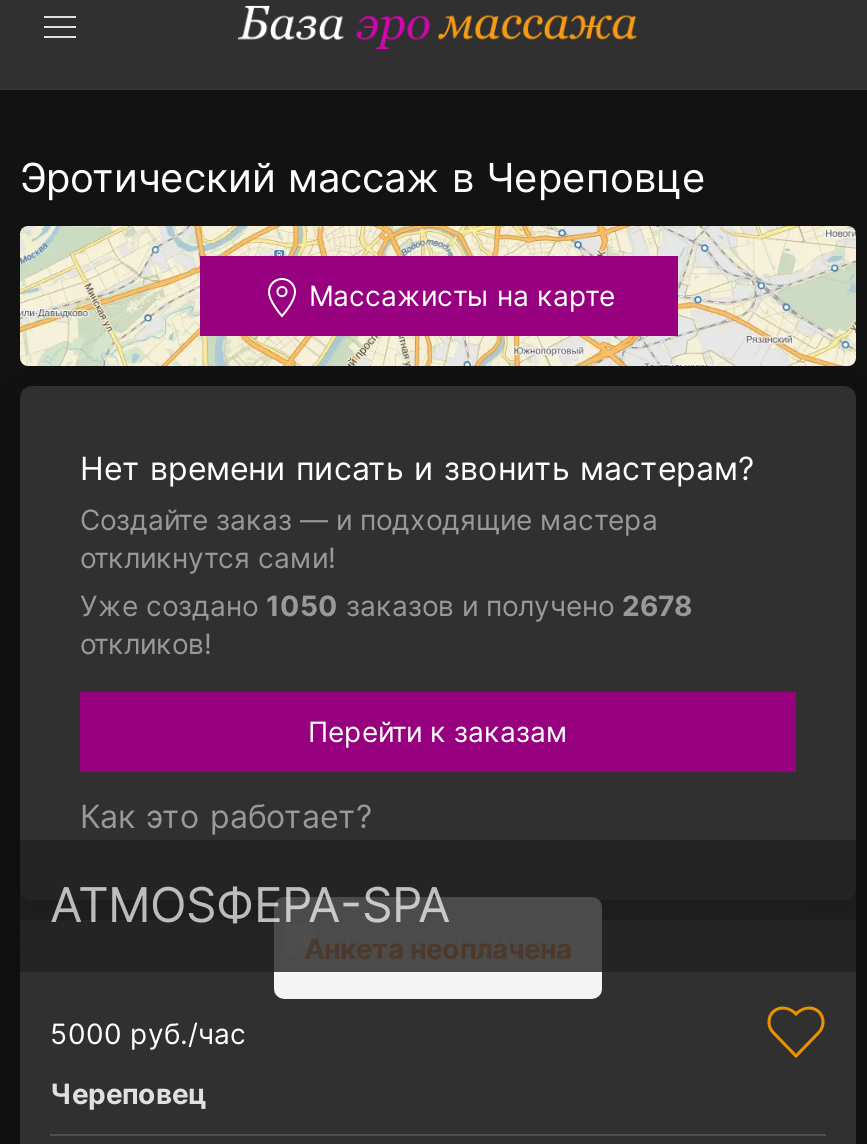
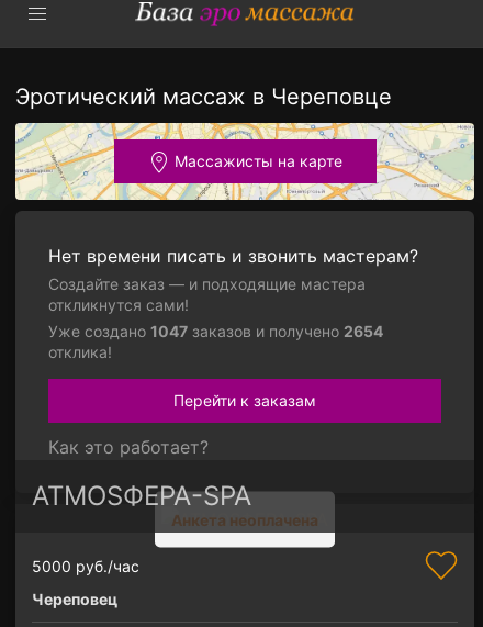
- Уже создано 1050 заказов и получено 2678
- откликов!
+ Уже создано 1047 заказов и получено 2654
+ отклика!
